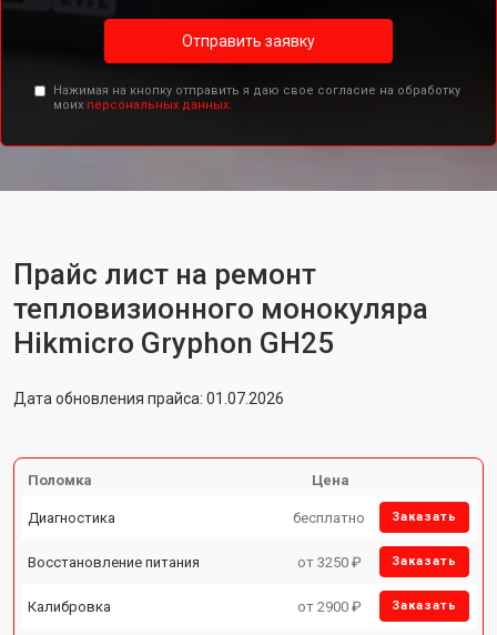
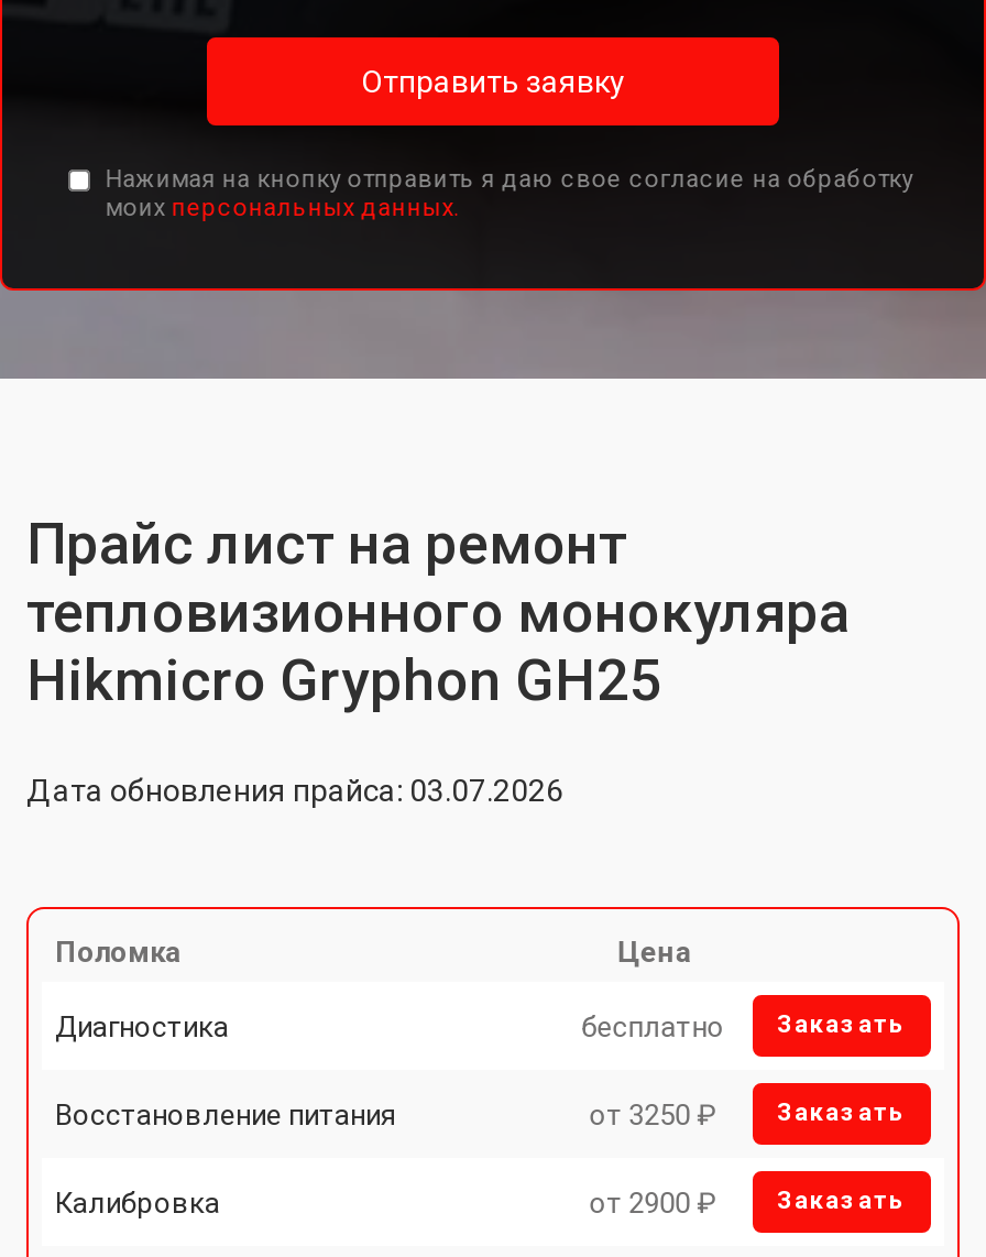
- Дата обновления прайса: 01.07.2026
+ Дата обновления прайса: 03.07.2026
